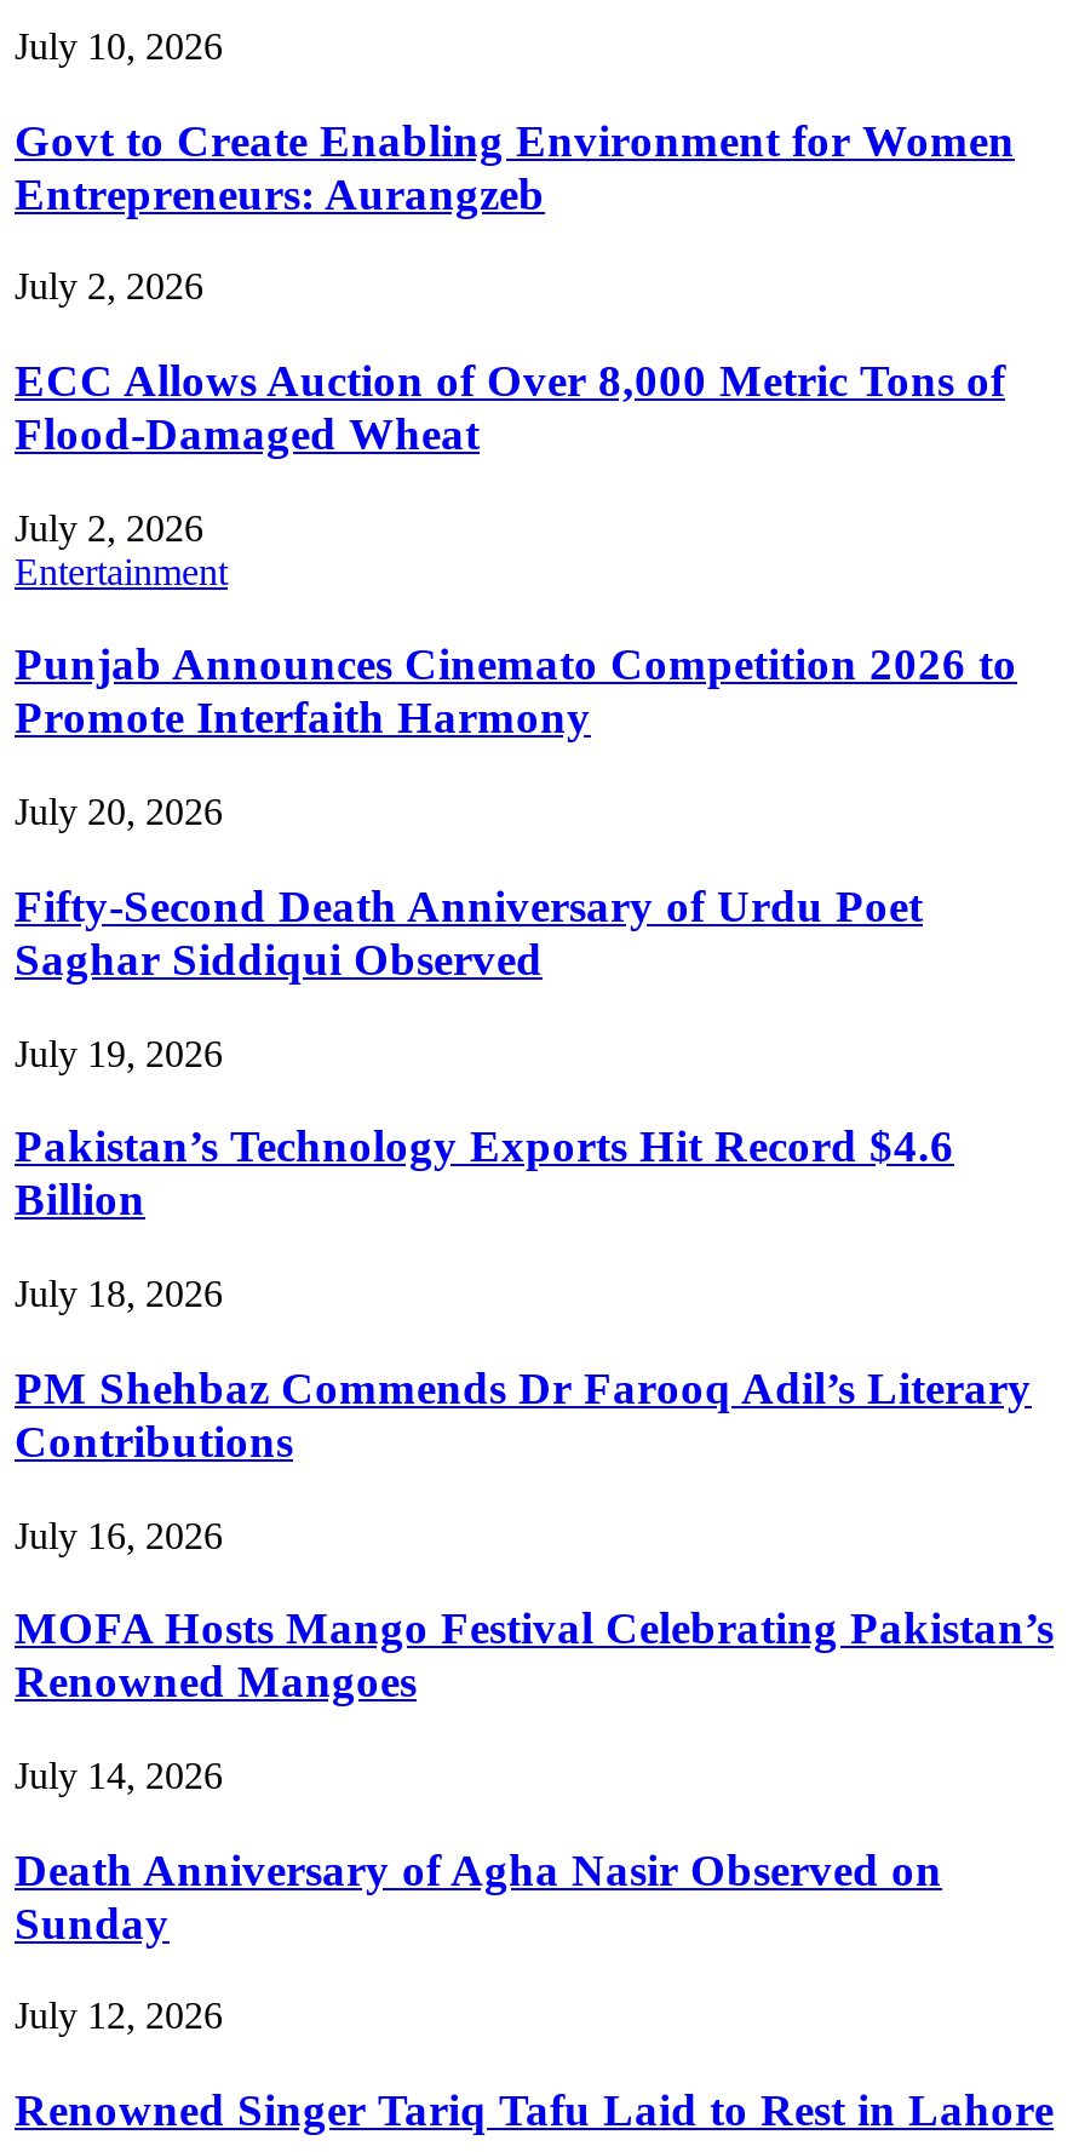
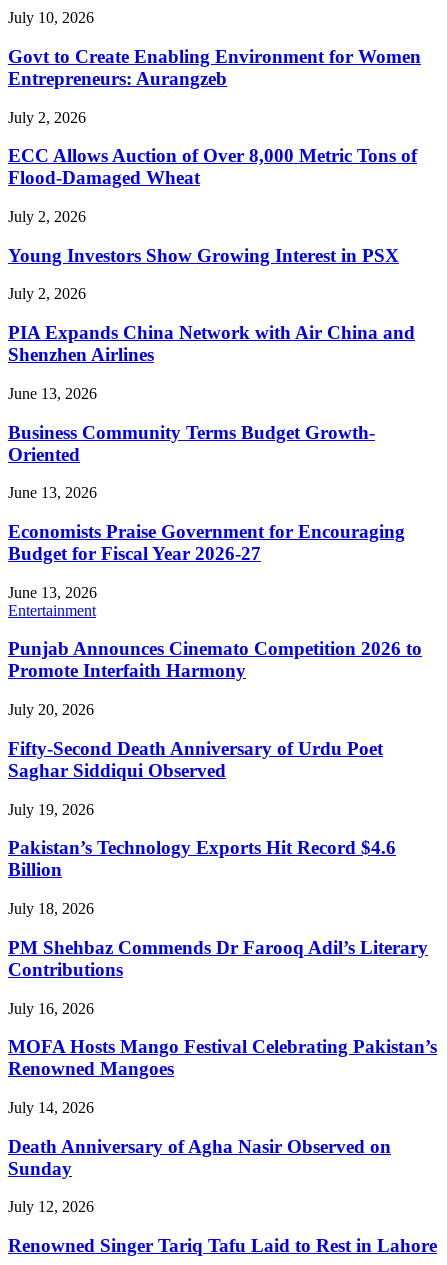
+ Young Investors Show Growing Interest in PSX
+ July 2, 2026
+ PIA Expands China Network with Air China and
+ Shenzhen Airlines
+ June 13, 2026
+ Business Community Terms Budget Growth-
+ Oriented
+ June 13, 2026
+ Economists Praise Government for Encouraging
+ Budget for Fiscal Year 2026-27
+ June 13, 2026
